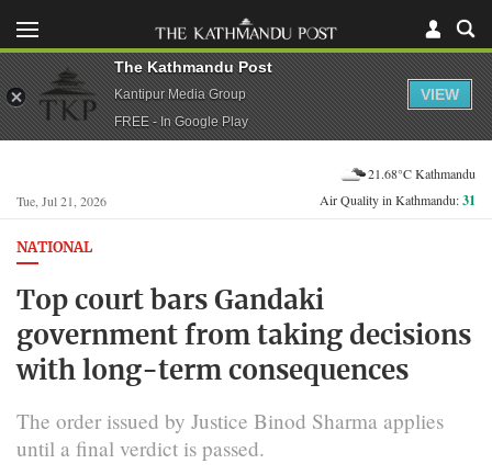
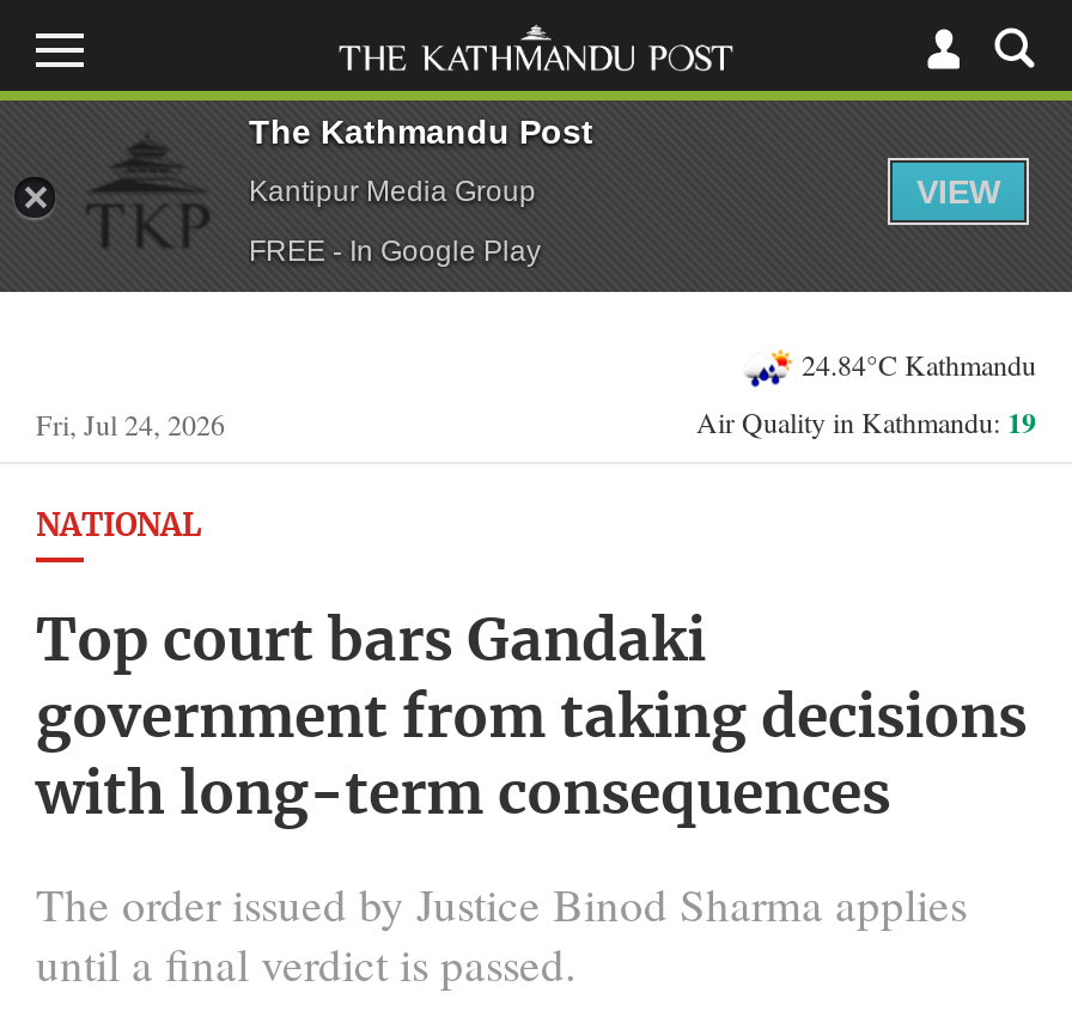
- 21.68°C Kathmandu
+ 24.84°C Kathmandu

- Tue, Jul 21, 2026
+ Fri, Jul 24, 2026

- Air Quality in Kathmandu: 31
+ Air Quality in Kathmandu: 19
